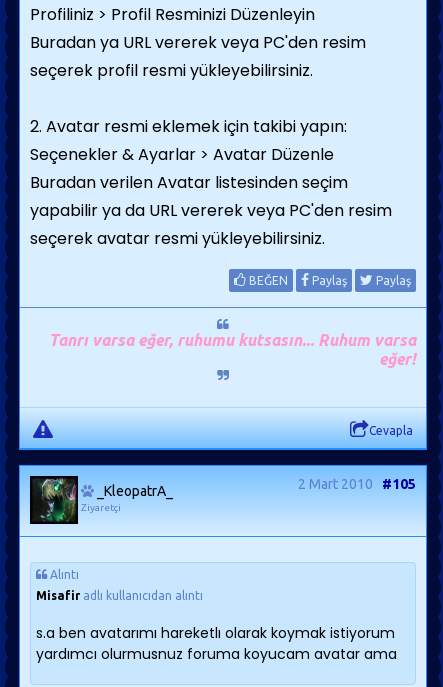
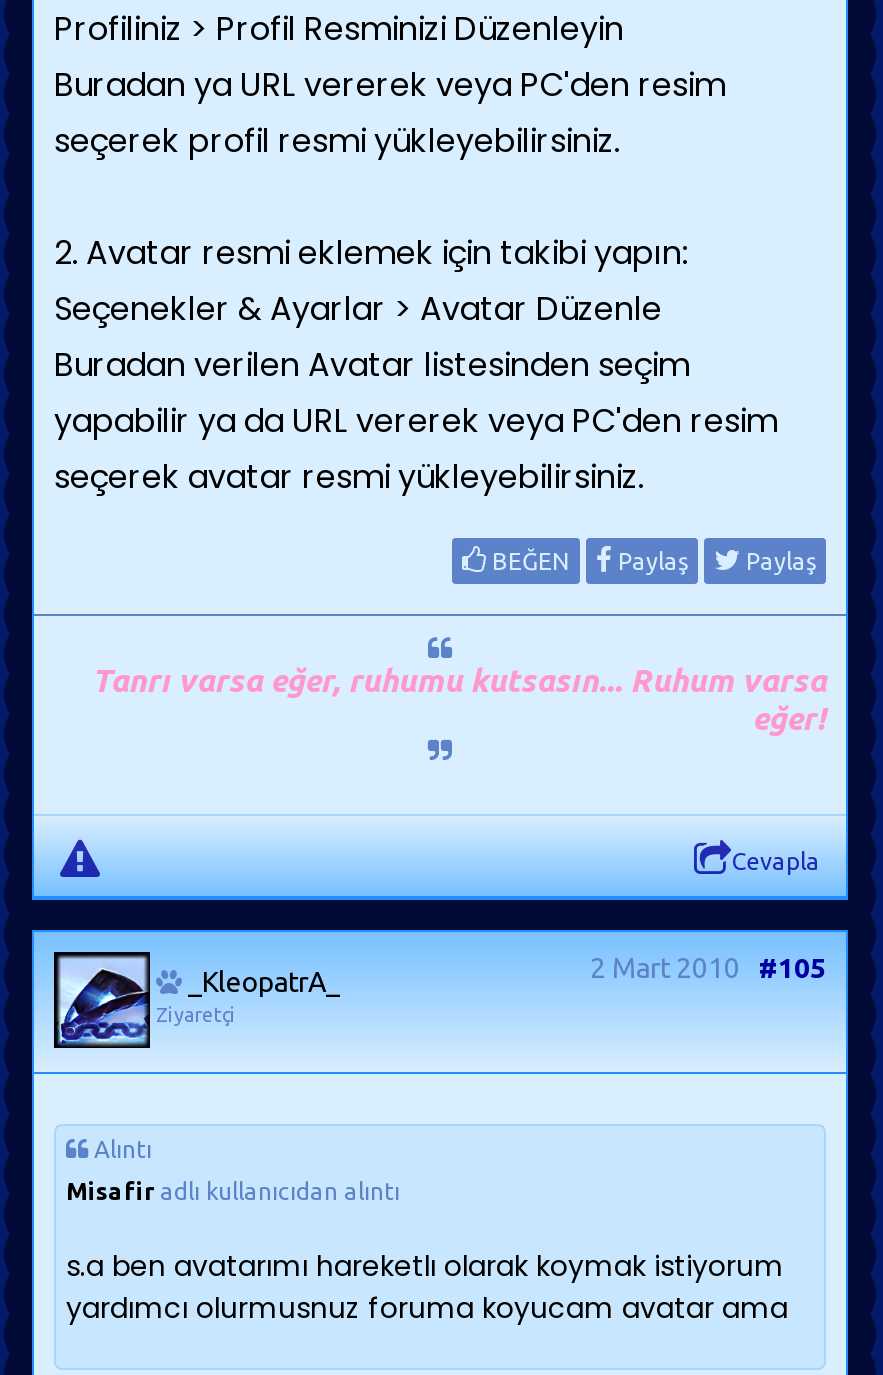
- [image]
+ [image]
